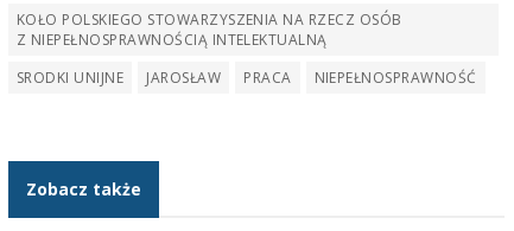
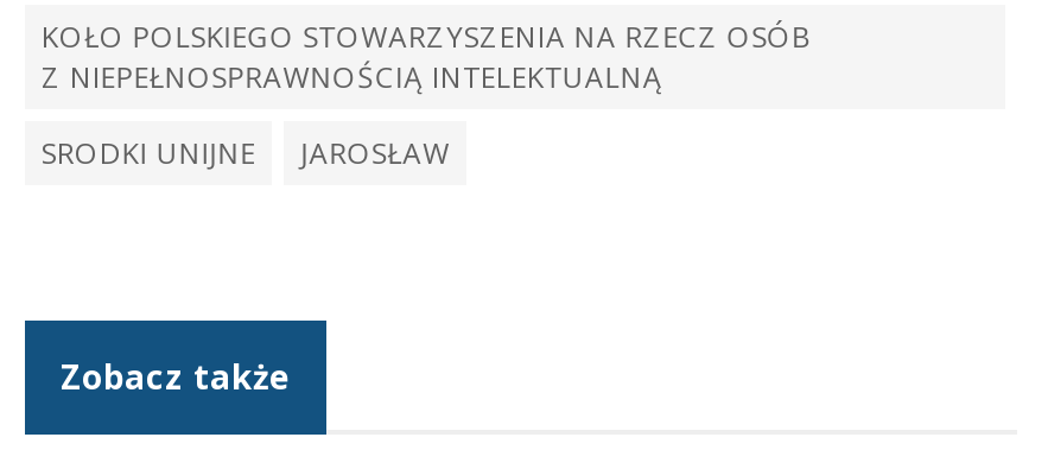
- PRACA
- NIEPEŁNOSPRAWNOŚĆ
